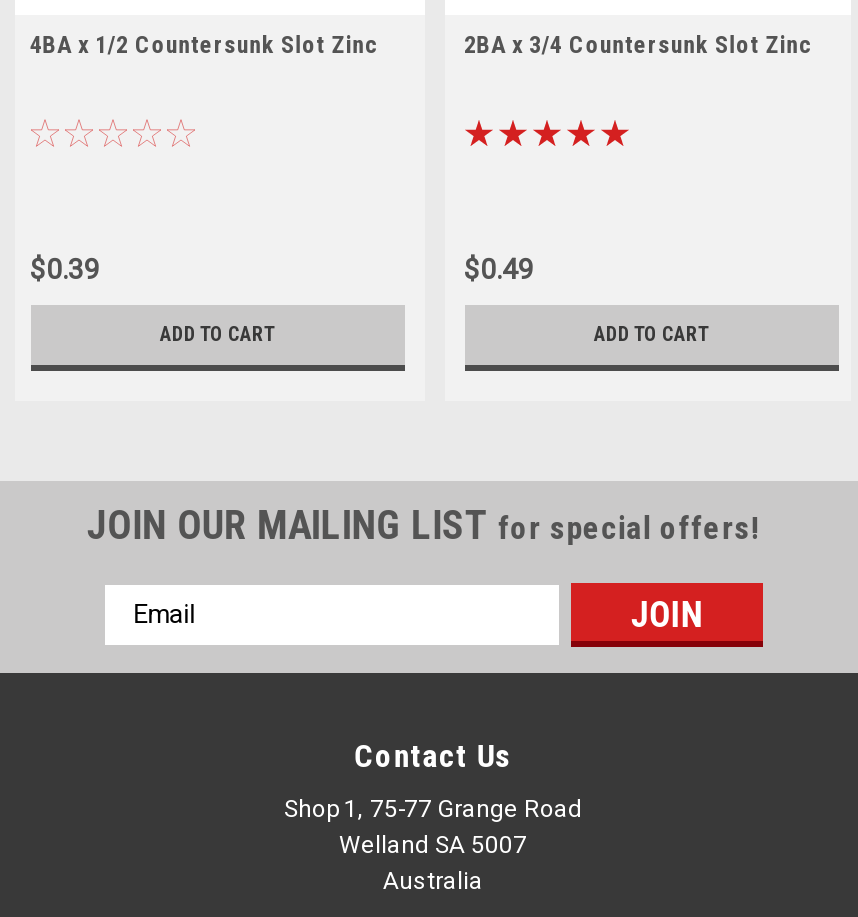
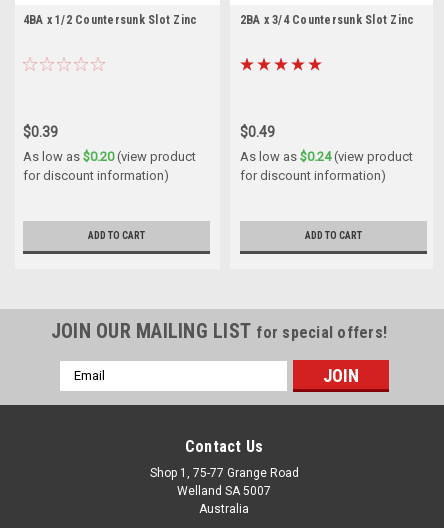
+ As low as $0.20 (view product
+ for discount information)

+ As low as $0.24 (view product
+ for discount information)
